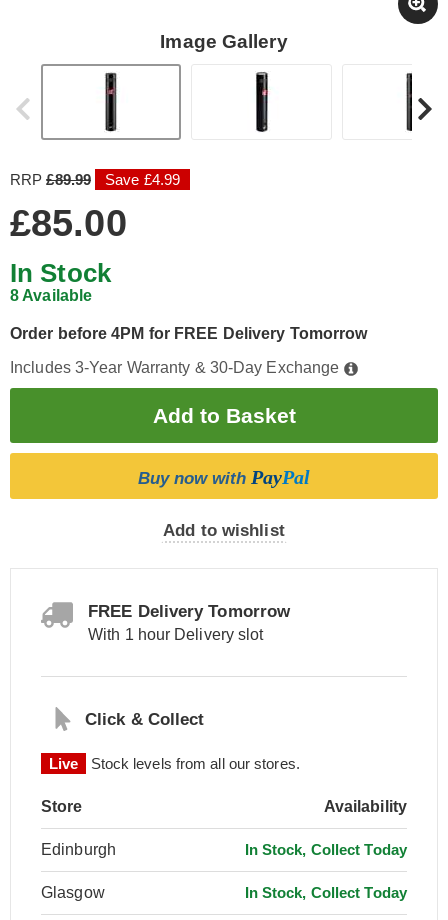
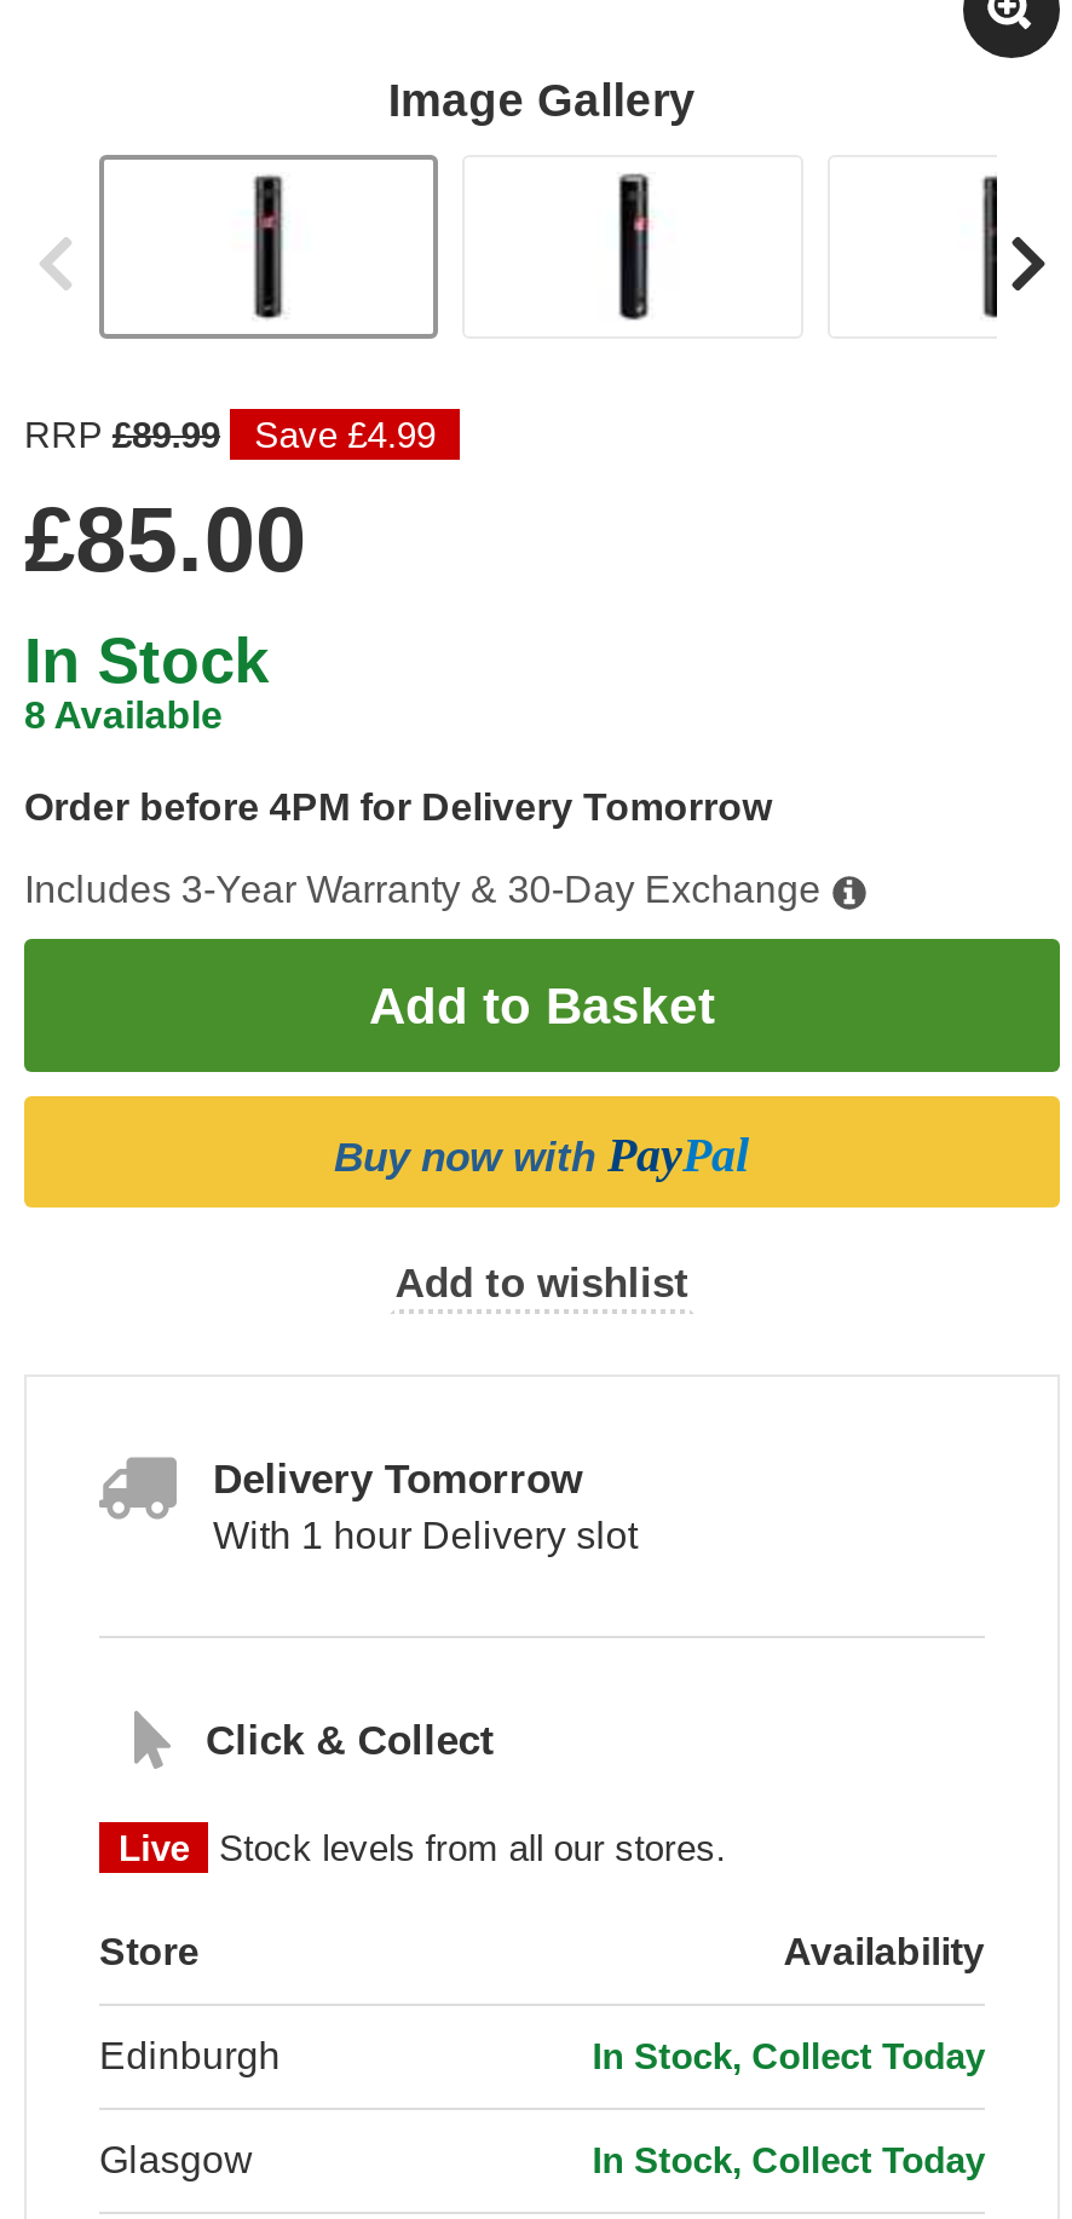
- Order before 4PM for FREE Delivery Tomorrow
+ Order before 4PM for Delivery Tomorrow

- FREE Delivery Tomorrow
+ Delivery Tomorrow
